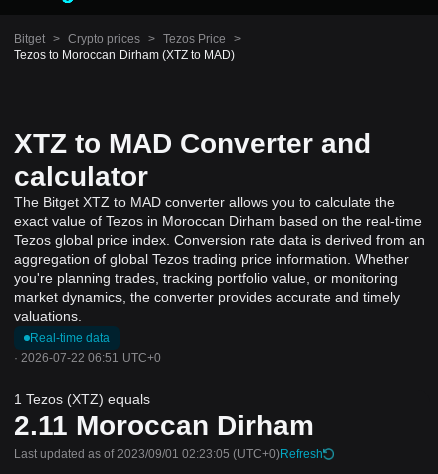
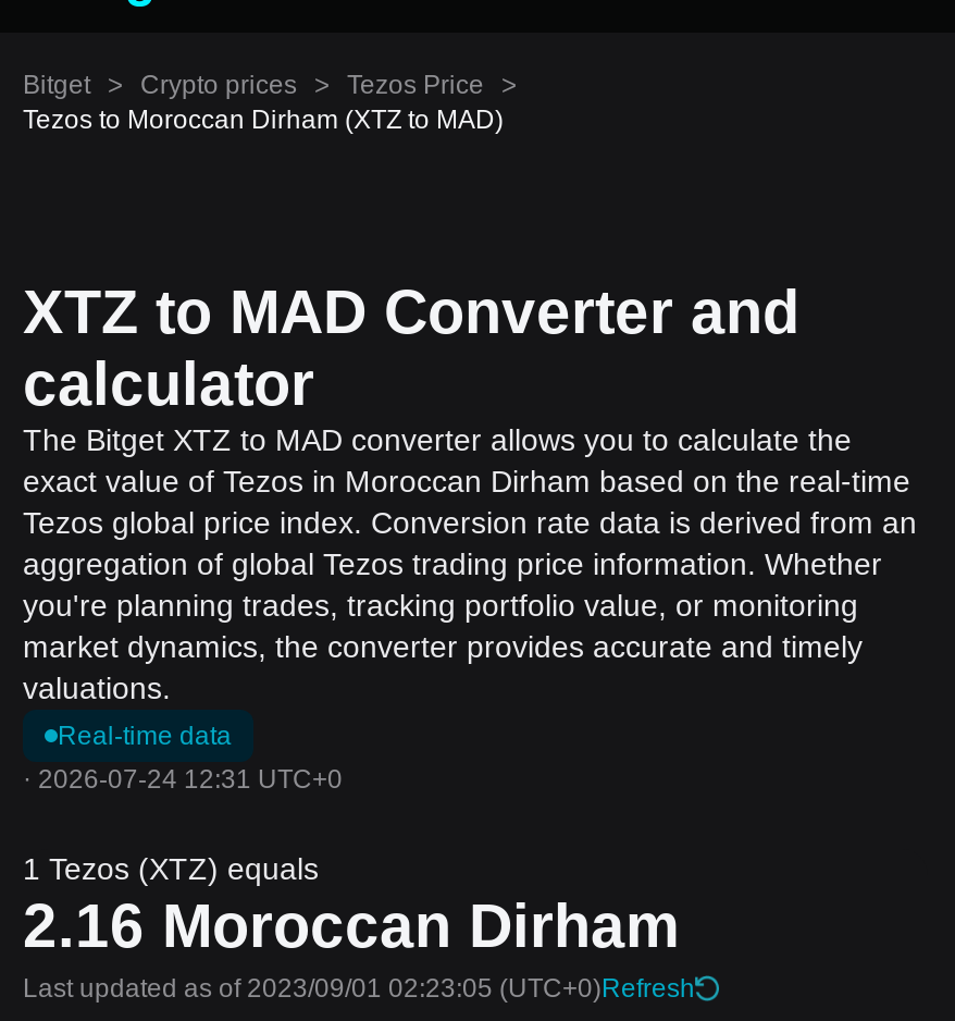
- · 2026-07-22 06:51 UTC+0
+ · 2026-07-24 12:31 UTC+0

- 2.11 Moroccan Dirham
+ 2.16 Moroccan Dirham
